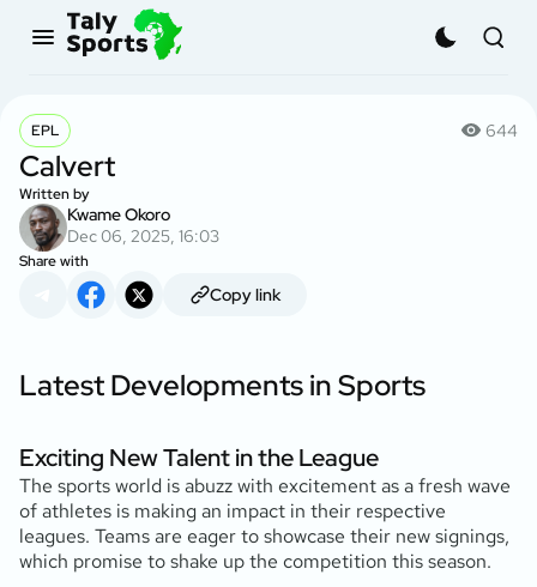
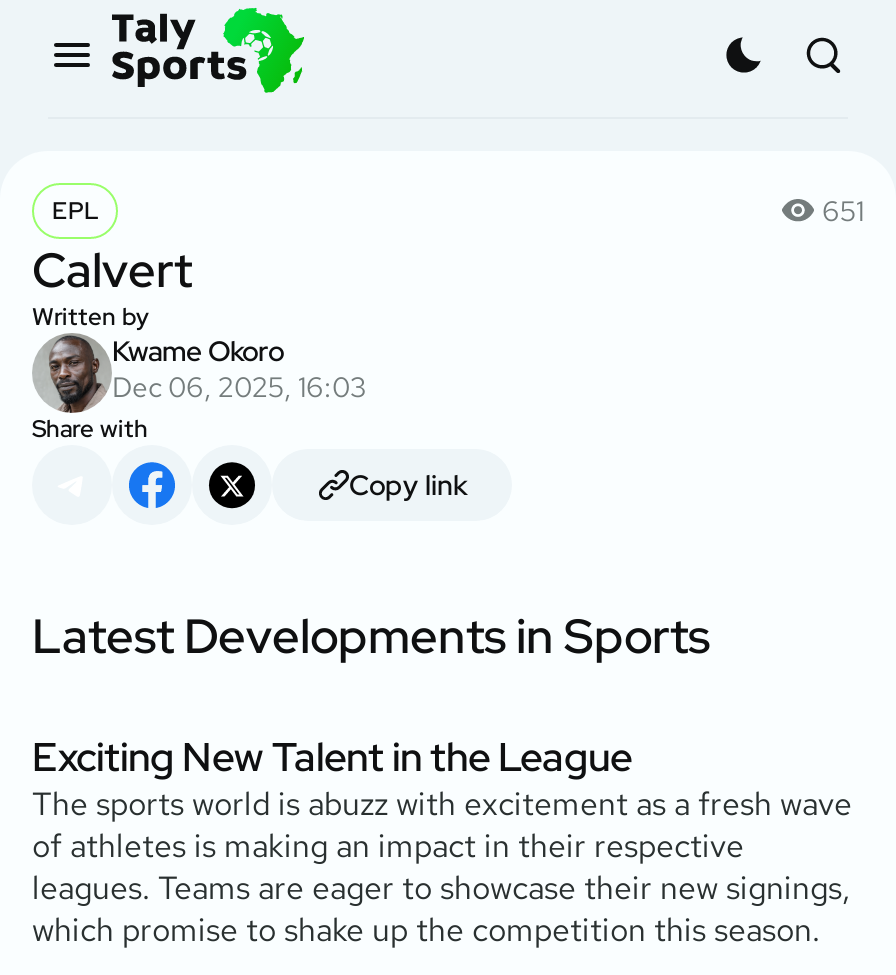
- 644
+ 651
